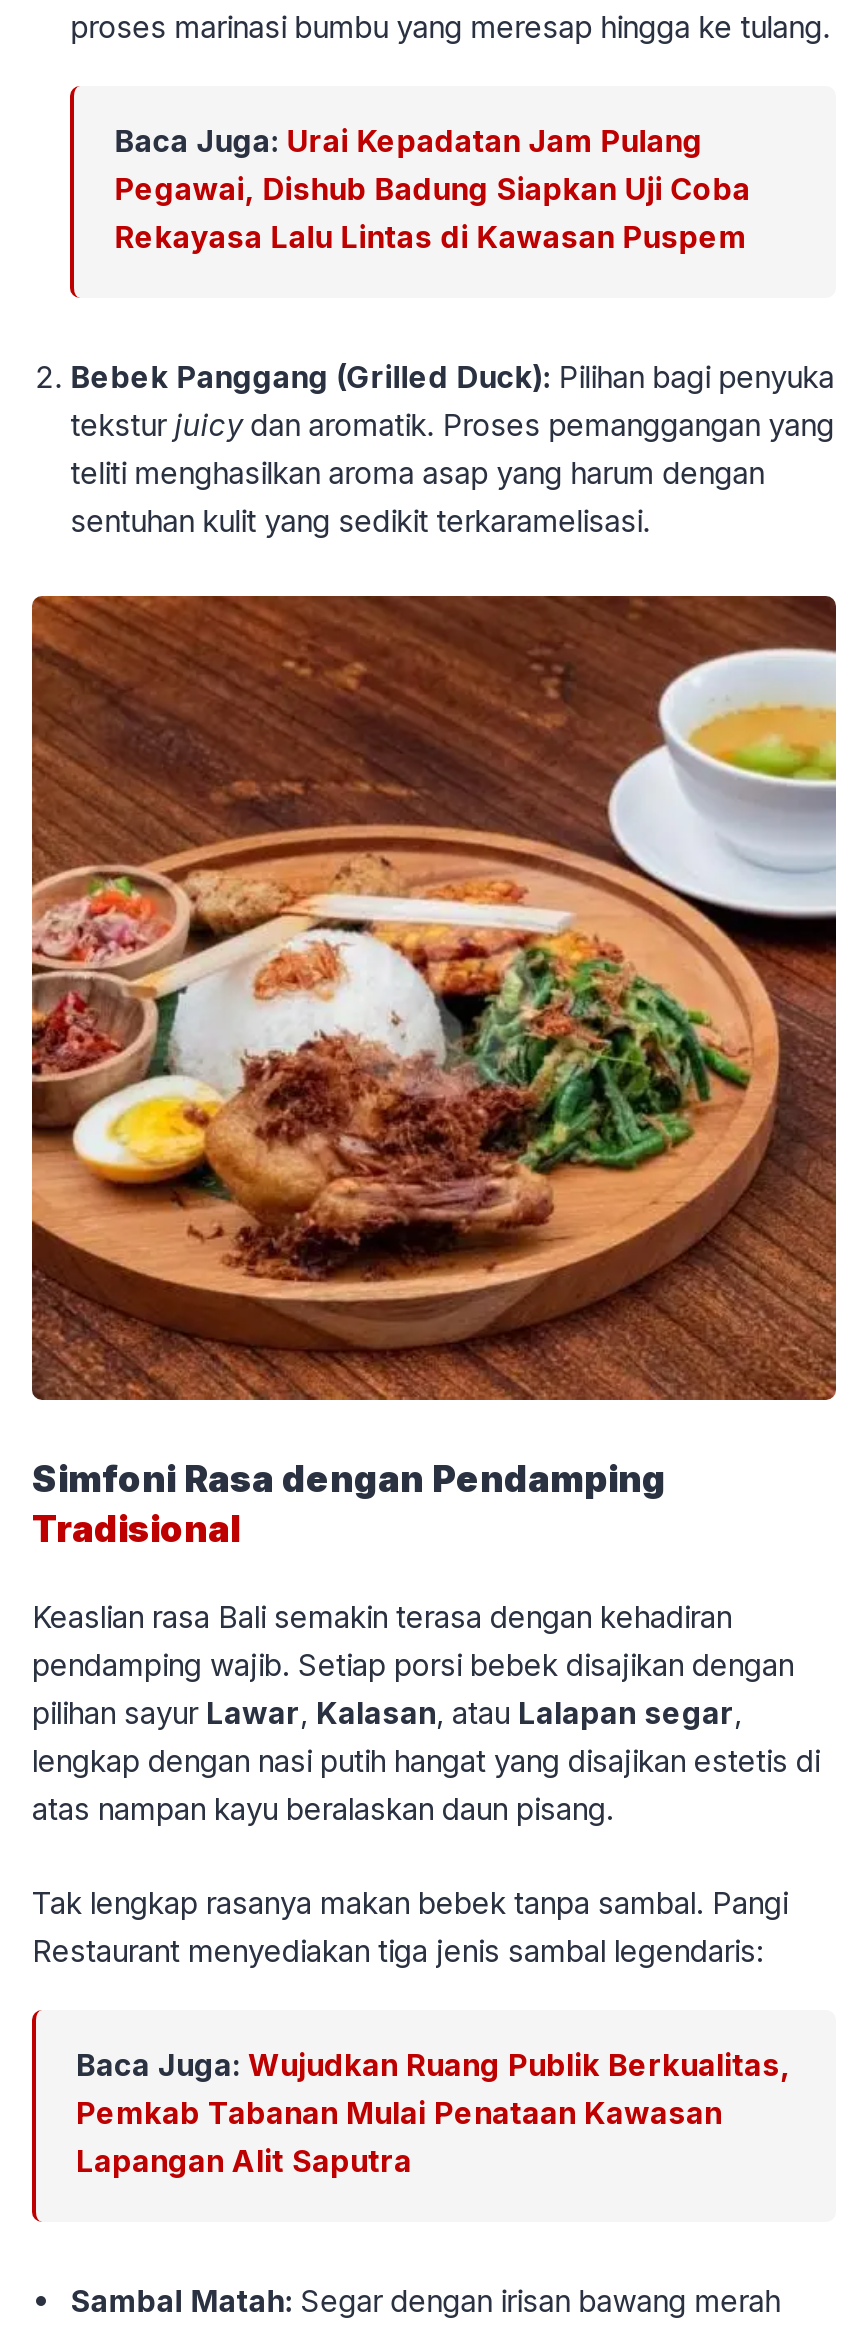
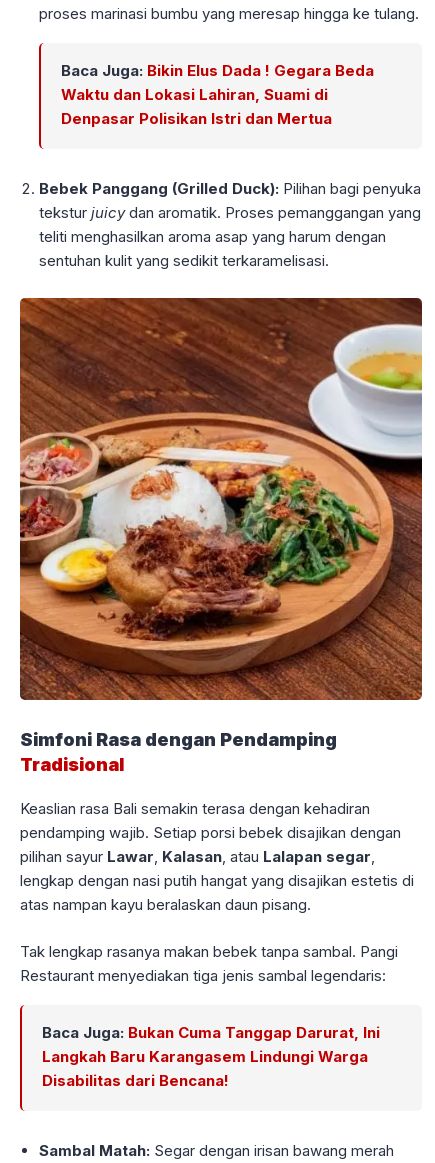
- Baca Juga: Urai Kepadatan Jam Pulang
- Pegawai, Dishub Badung Siapkan Uji Coba
- Rekayasa Lalu Lintas di Kawasan Puspem
+ Baca Juga: Bikin Elus Dada ! Gegara Beda
+ Waktu dan Lokasi Lahiran, Suami di
+ Denpasar Polisikan Istri dan Mertua

- Baca Juga: Wujudkan Ruang Publik Berkualitas,
- Pemkab Tabanan Mulai Penataan Kawasan
- Lapangan Alit Saputra
+ Baca Juga: Bukan Cuma Tanggap Darurat, Ini
+ Langkah Baru Karangasem Lindungi Warga
+ Disabilitas dari Bencana!
